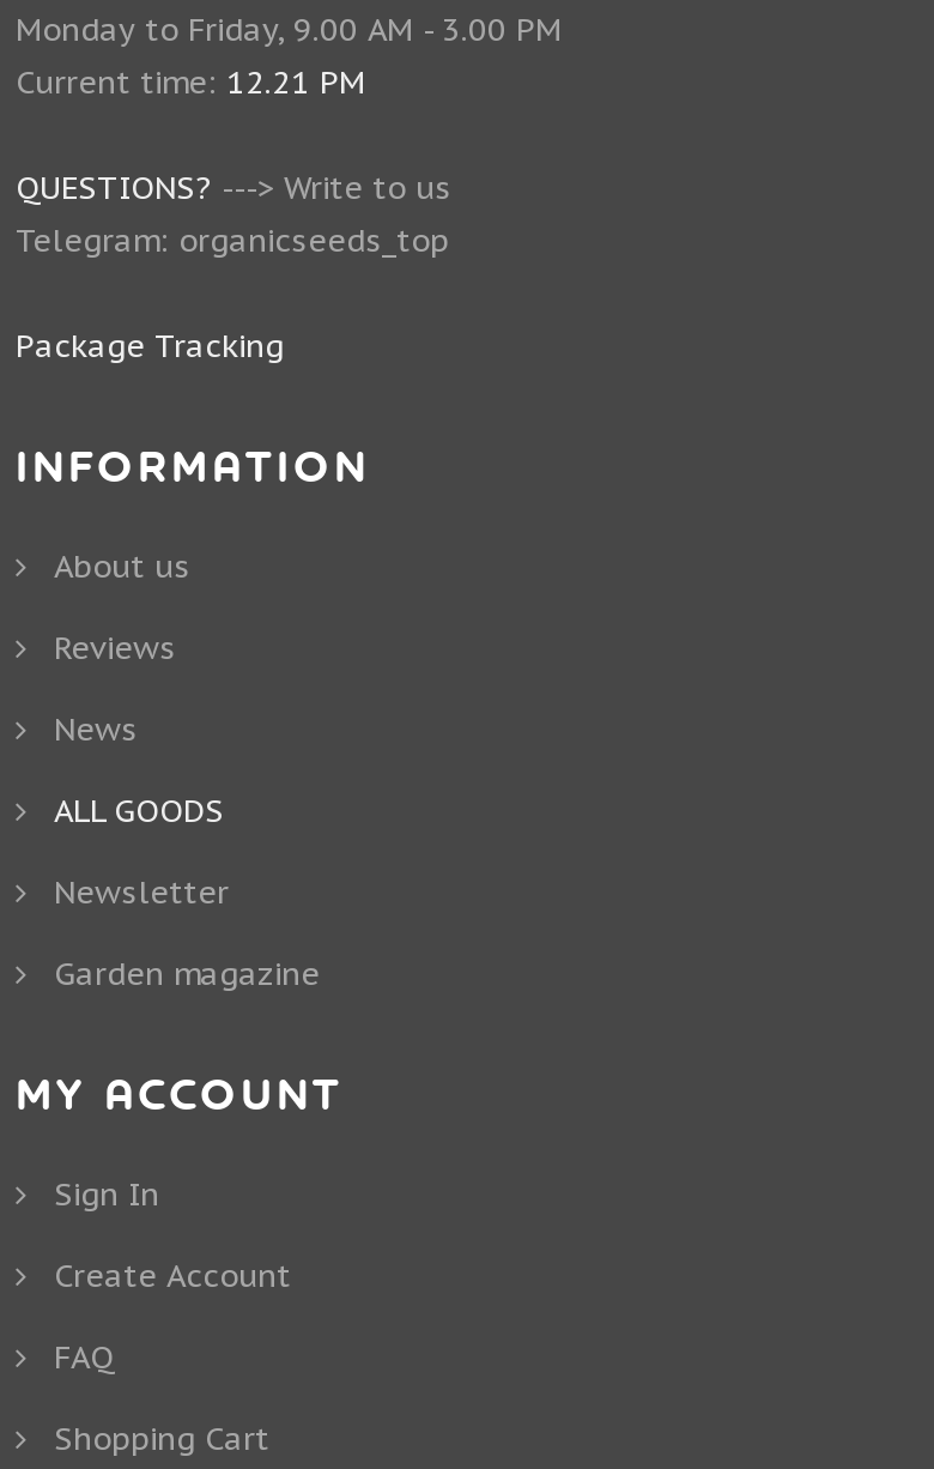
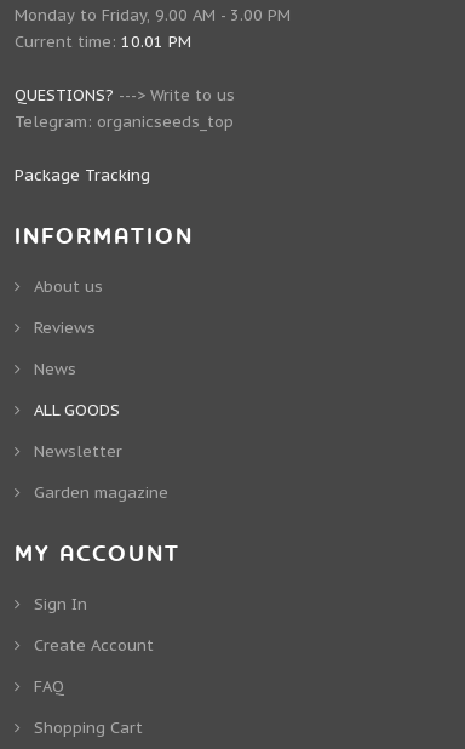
- Current time: 12.21 PM
+ Current time: 10.01 PM
